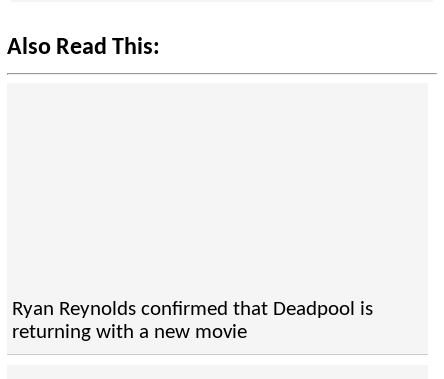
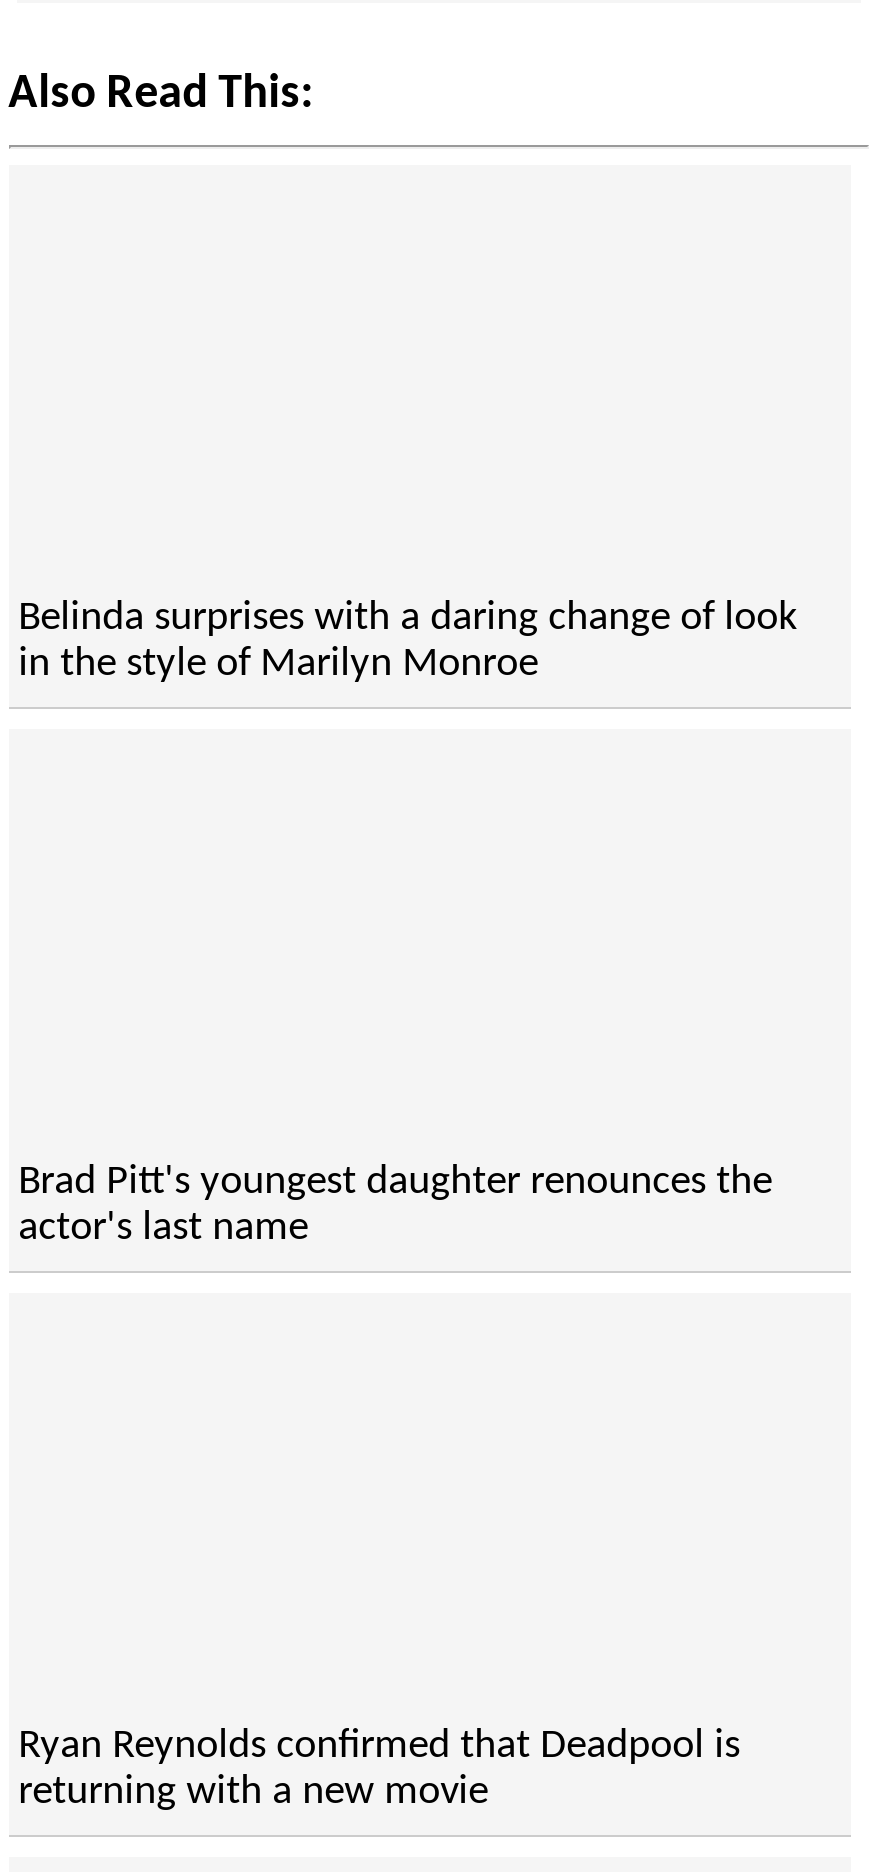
+ Belinda surprises with a daring change of look
+ in the style of Marilyn Monroe

+ Brad Pitt's youngest daughter renounces the
+ actor's last name
